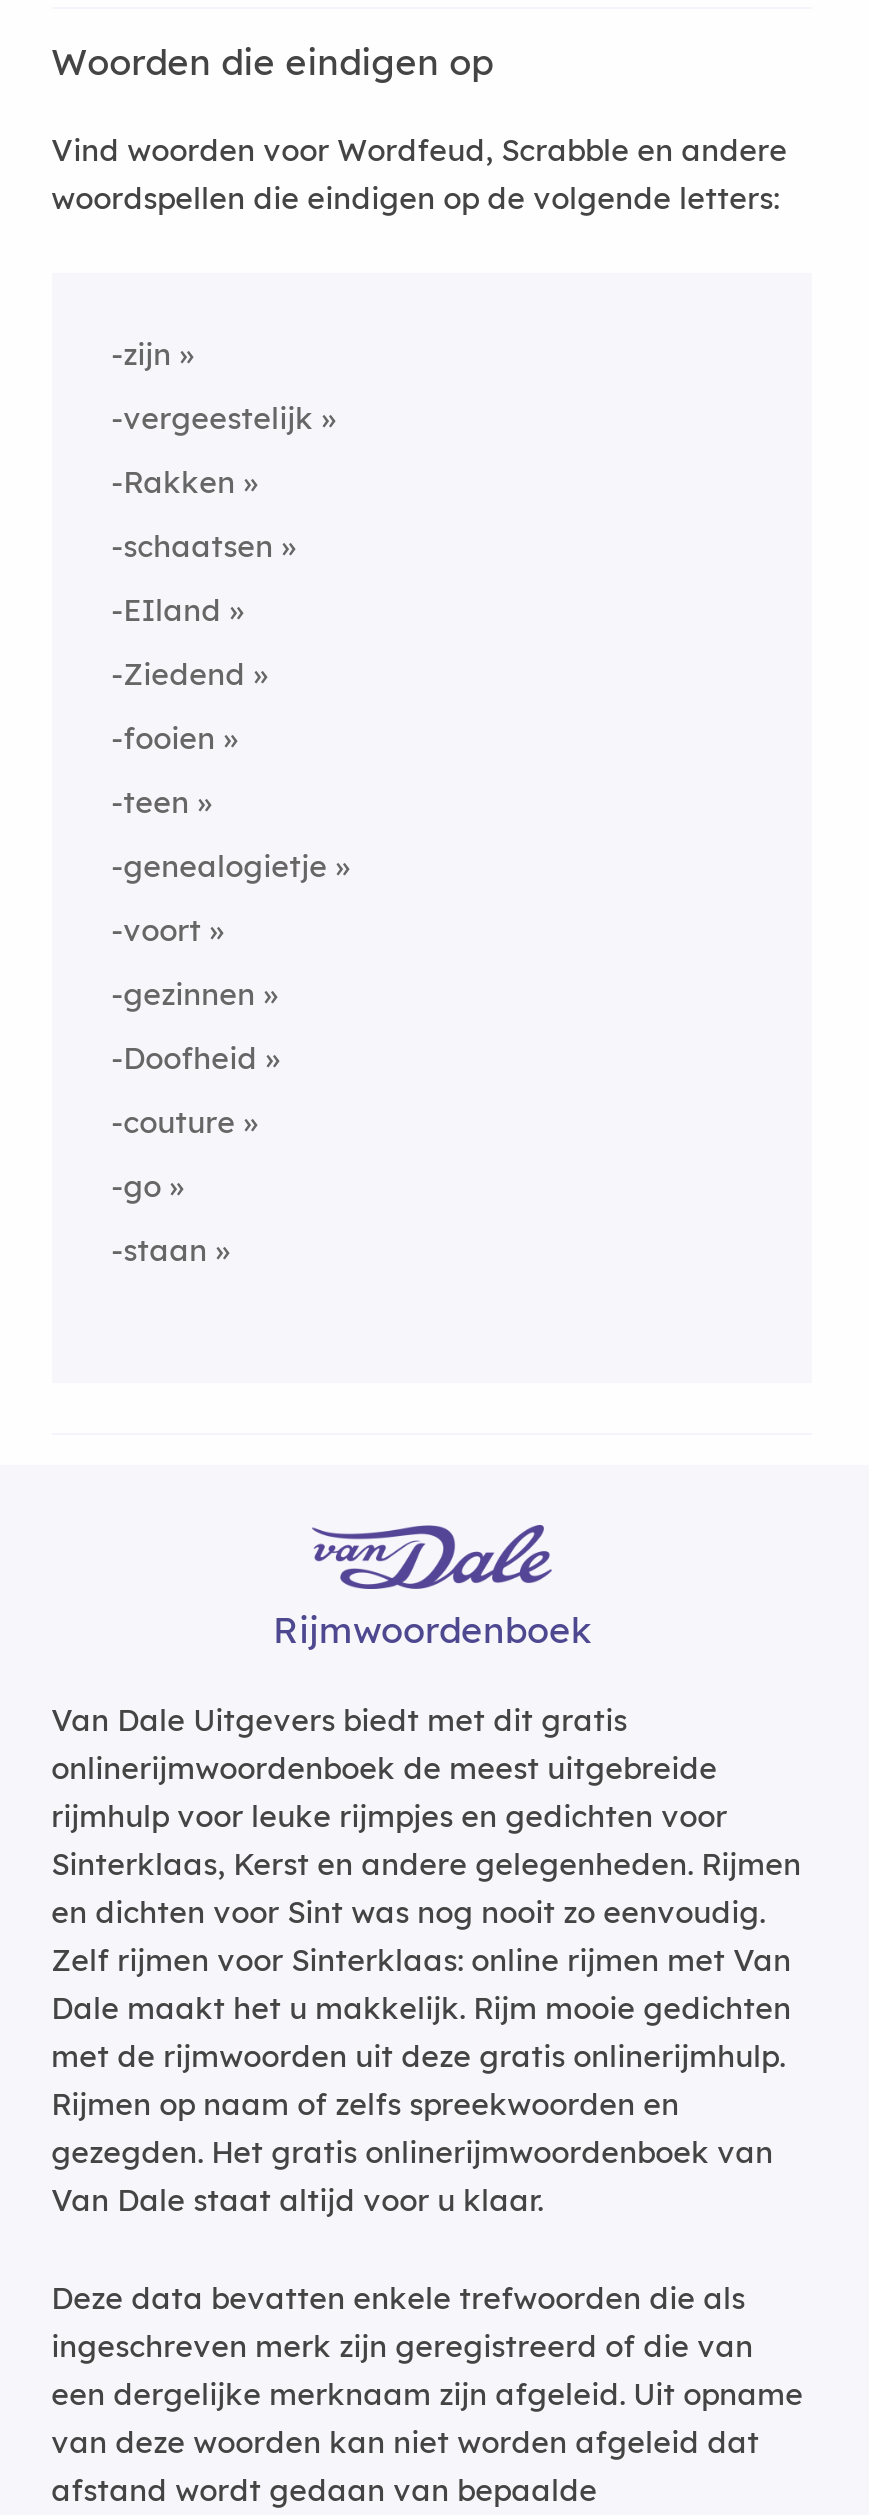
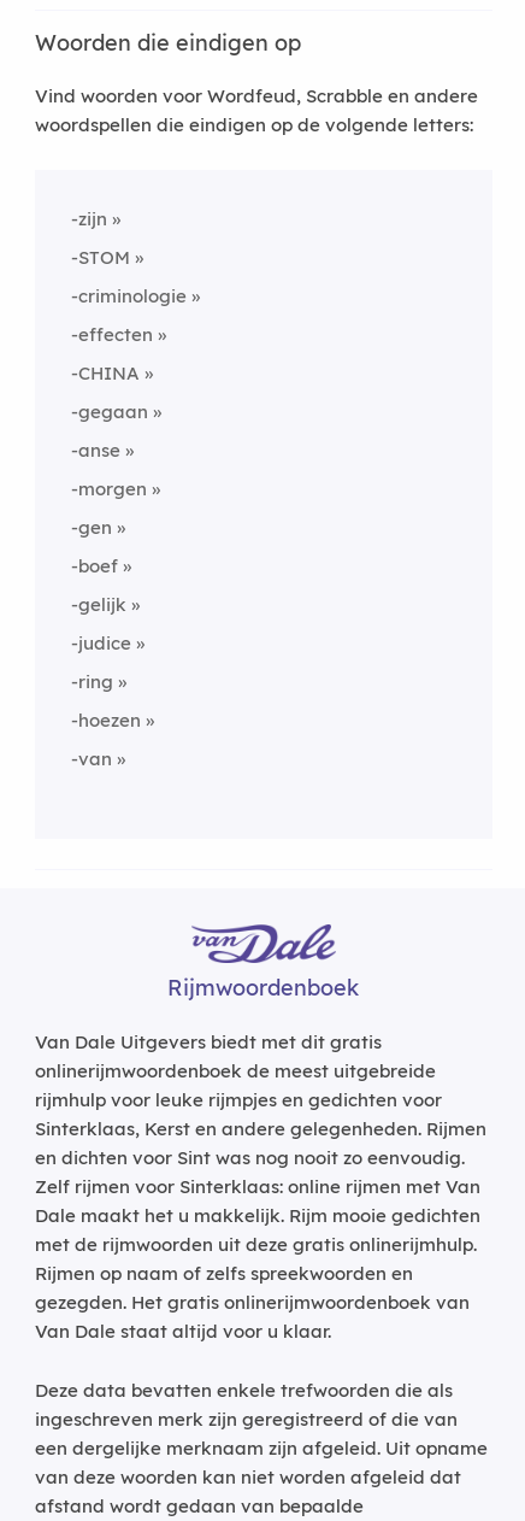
- -vergeestelijk
+ -STOM

- -Rakken
+ -criminologie

- -schaatsen
+ -effecten

- -EIland
+ -CHINA

- -Ziedend
+ -gegaan

- -fooien
+ -anse

- -teen
+ -morgen

- -genealogietje
+ -gen

- -voort
+ -boef

- -gezinnen
+ -gelijk

- -Doofheid
+ -judice

- -couture
+ -ring

- -go
+ -hoezen

- -staan
+ -van
